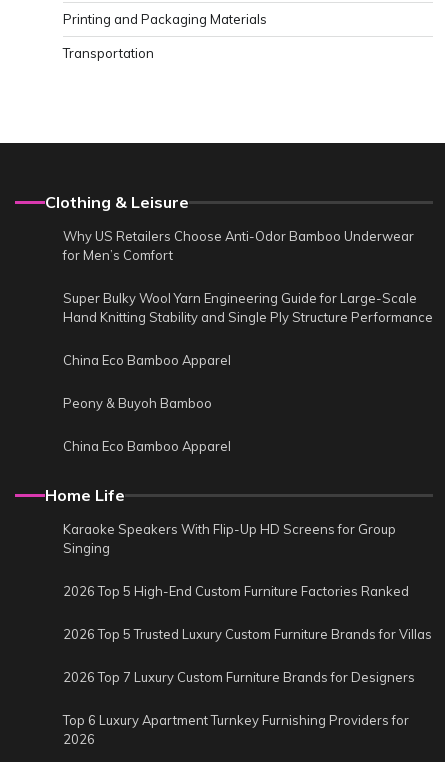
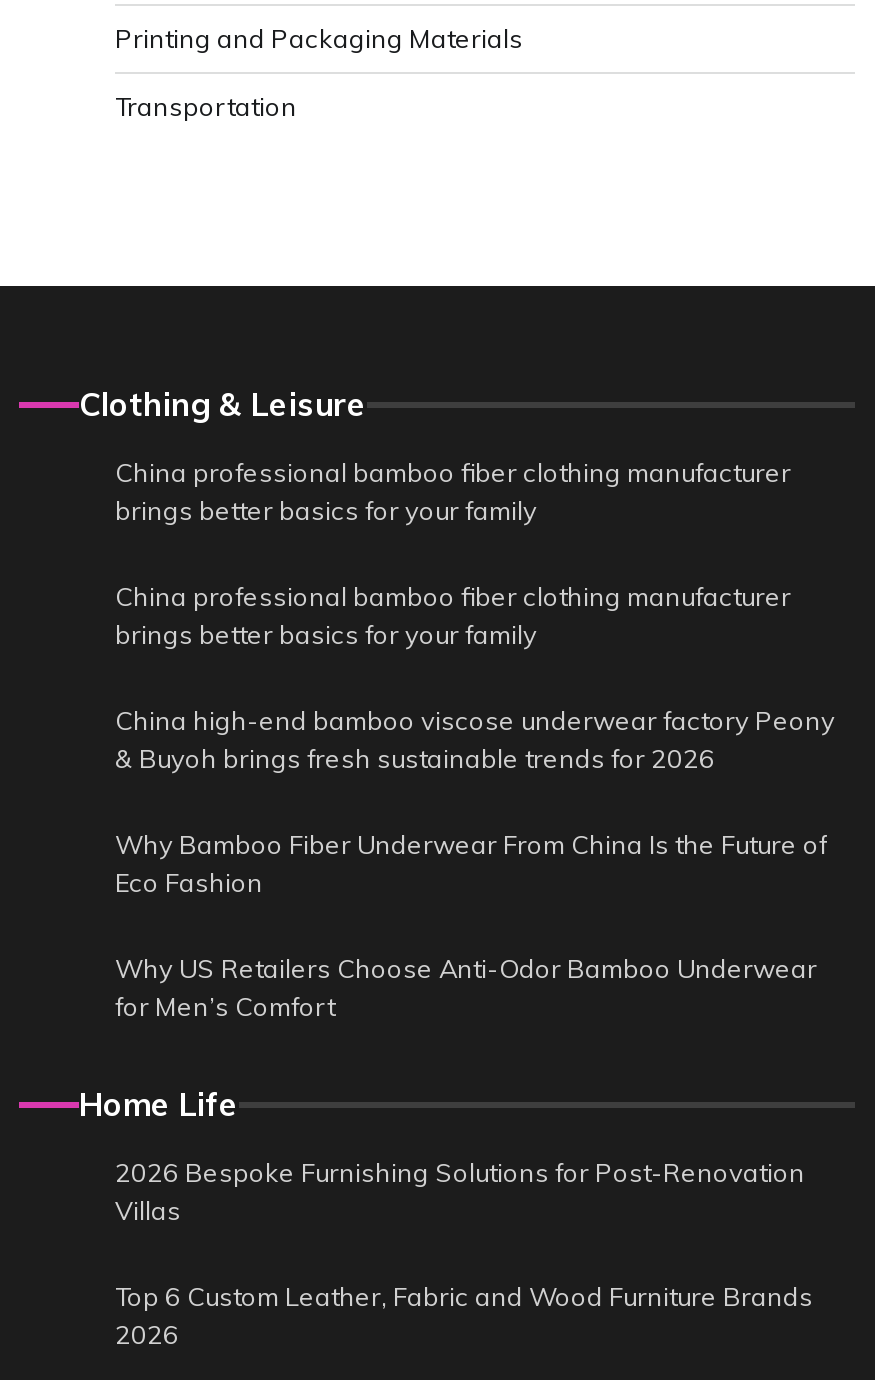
+ China professional bamboo fiber clothing manufacturer
+ brings better basics for your family
+ China professional bamboo fiber clothing manufacturer
+ brings better basics for your family
+ China high-end bamboo viscose underwear factory Peony
+ & Buyoh brings fresh sustainable trends for 2026
+ Why Bamboo Fiber Underwear From China Is the Future of
+ Eco Fashion

moved down: Why US Retailers Choose Anti-Odor Bamboo Underwear | for Men’s Comfort

- Super Bulky Wool Yarn Engineering Guide for Large-Scale
- Hand Knitting Stability and Single Ply Structure Performance
- China Eco Bamboo Apparel
- Peony & Buyoh Bamboo
- China Eco Bamboo Apparel

moved down: Home Life

- Karaoke Speakers With Flip-Up HD Screens for Group
- Singing
- 2026 Top 5 High-End Custom Furniture Factories Ranked
- 2026 Top 5 Trusted Luxury Custom Furniture Brands for Villas
- 2026 Top 7 Luxury Custom Furniture Brands for Designers
- Top 6 Luxury Apartment Turnkey Furnishing Providers for
+ 2026 Bespoke Furnishing Solutions for Post-Renovation
+ Villas
+ Top 6 Custom Leather, Fabric and Wood Furniture Brands
